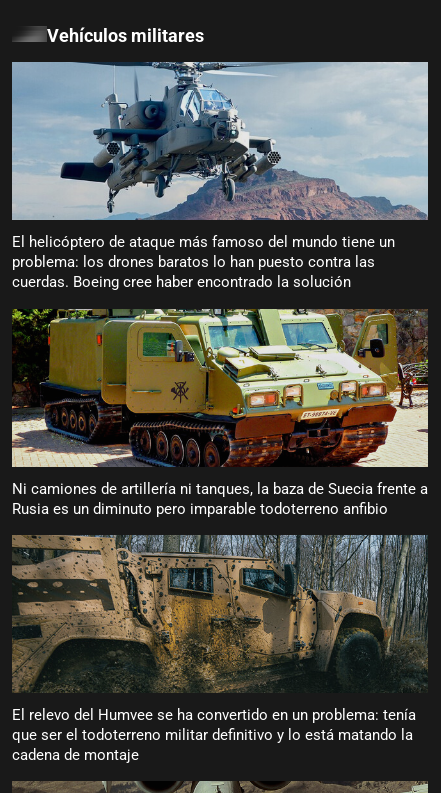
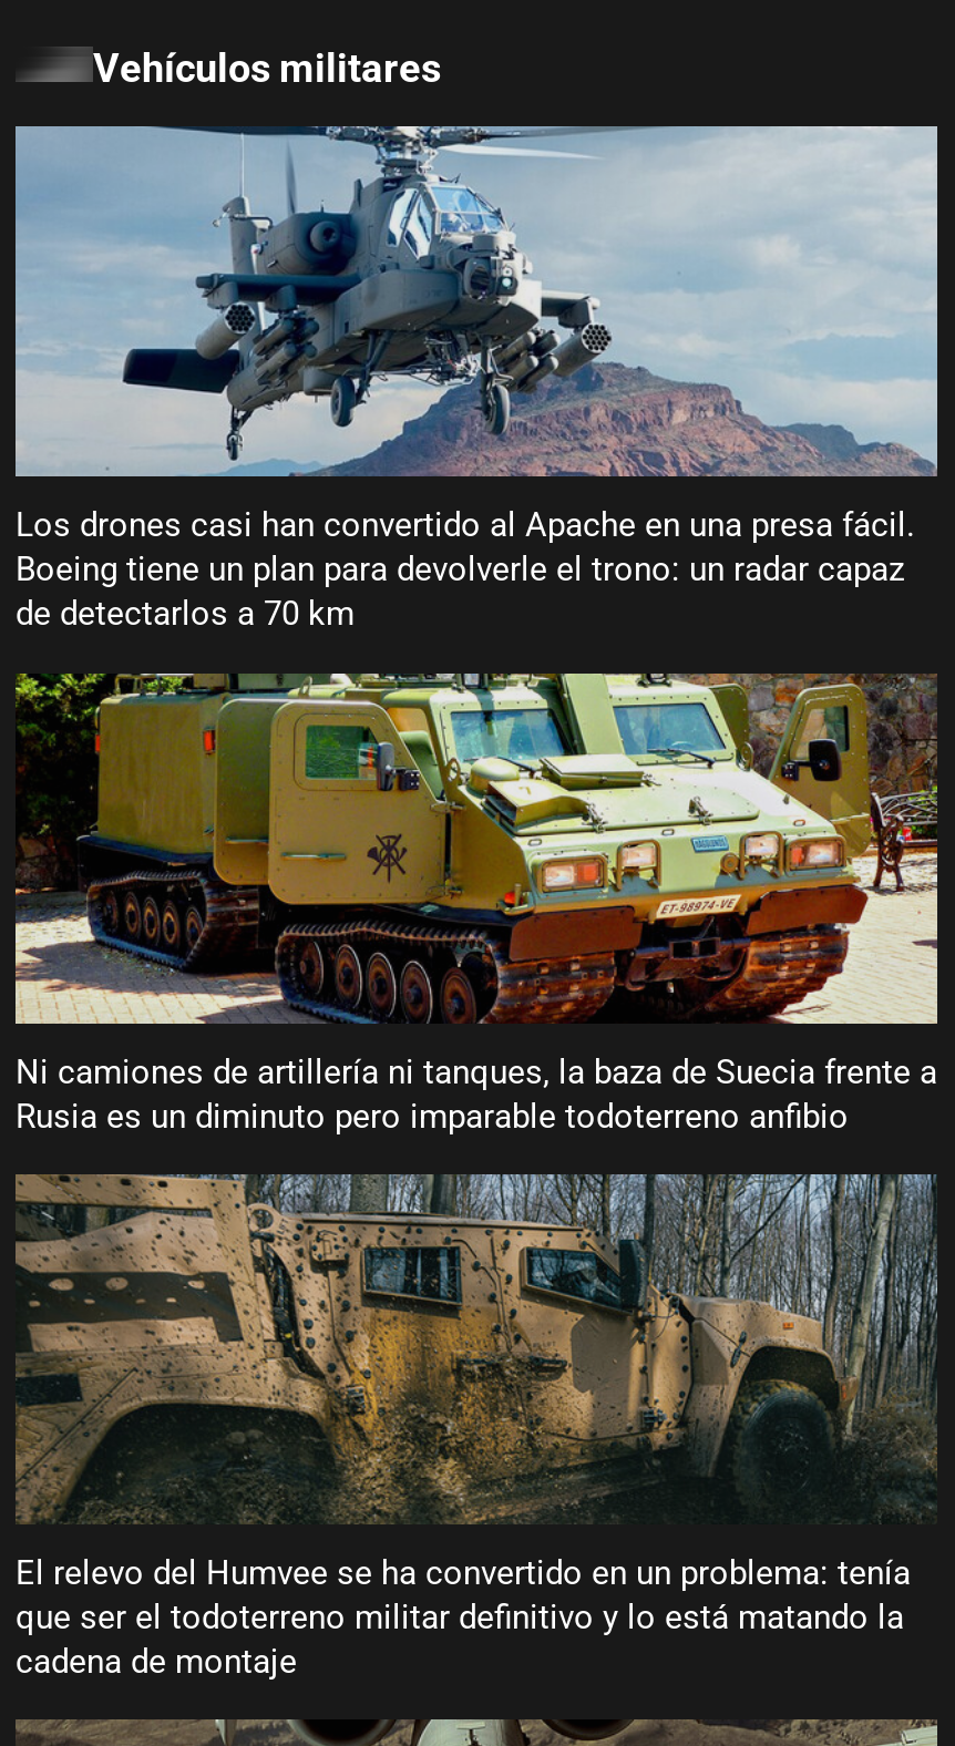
- El helicóptero de ataque más famoso del mundo tiene un
- problema: los drones baratos lo han puesto contra las
- cuerdas. Boeing cree haber encontrado la solución
+ Los drones casi han convertido al Apache en una presa fácil.
+ Boeing tiene un plan para devolverle el trono: un radar capaz
+ de detectarlos a 70 km
